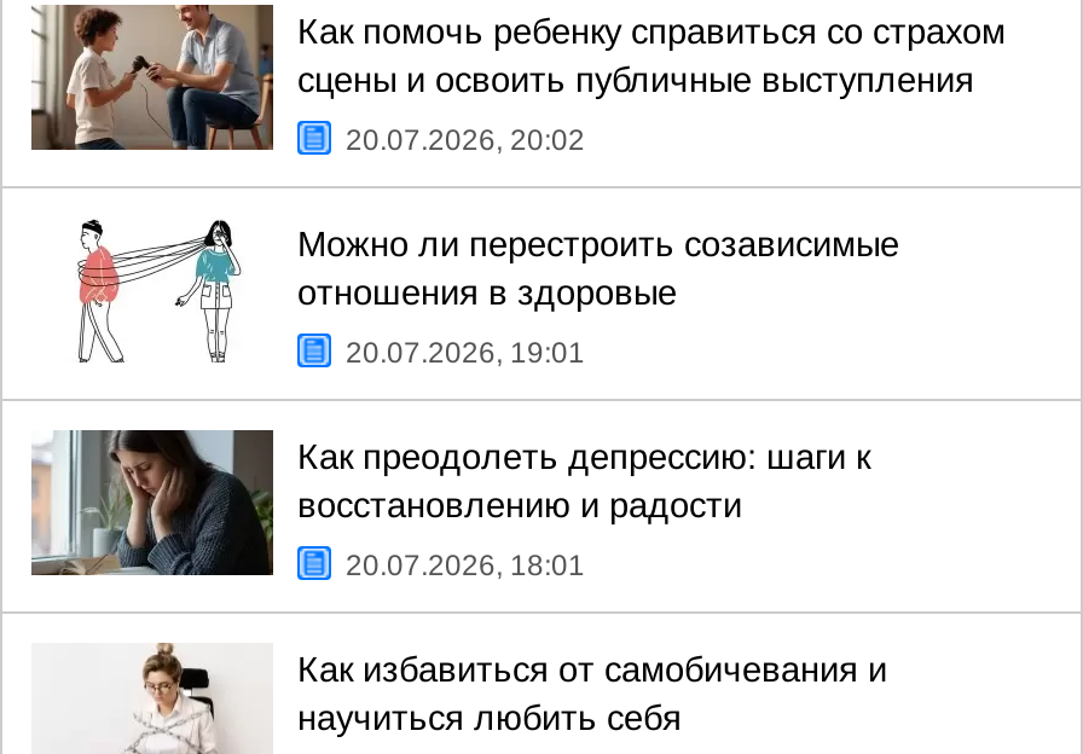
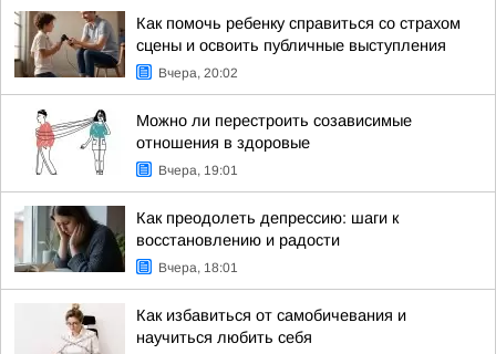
- 20.07.2026, 20:02
+ Вчера, 20:02

- 20.07.2026, 19:01
+ Вчера, 19:01

- 20.07.2026, 18:01
+ Вчера, 18:01
